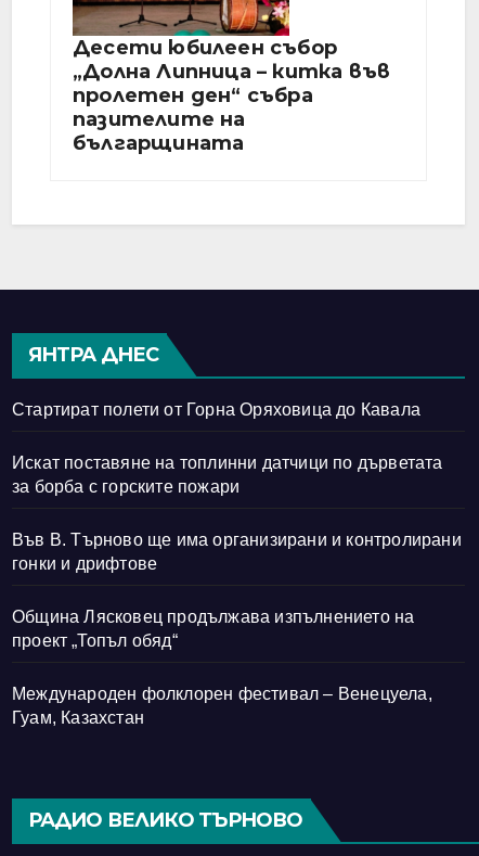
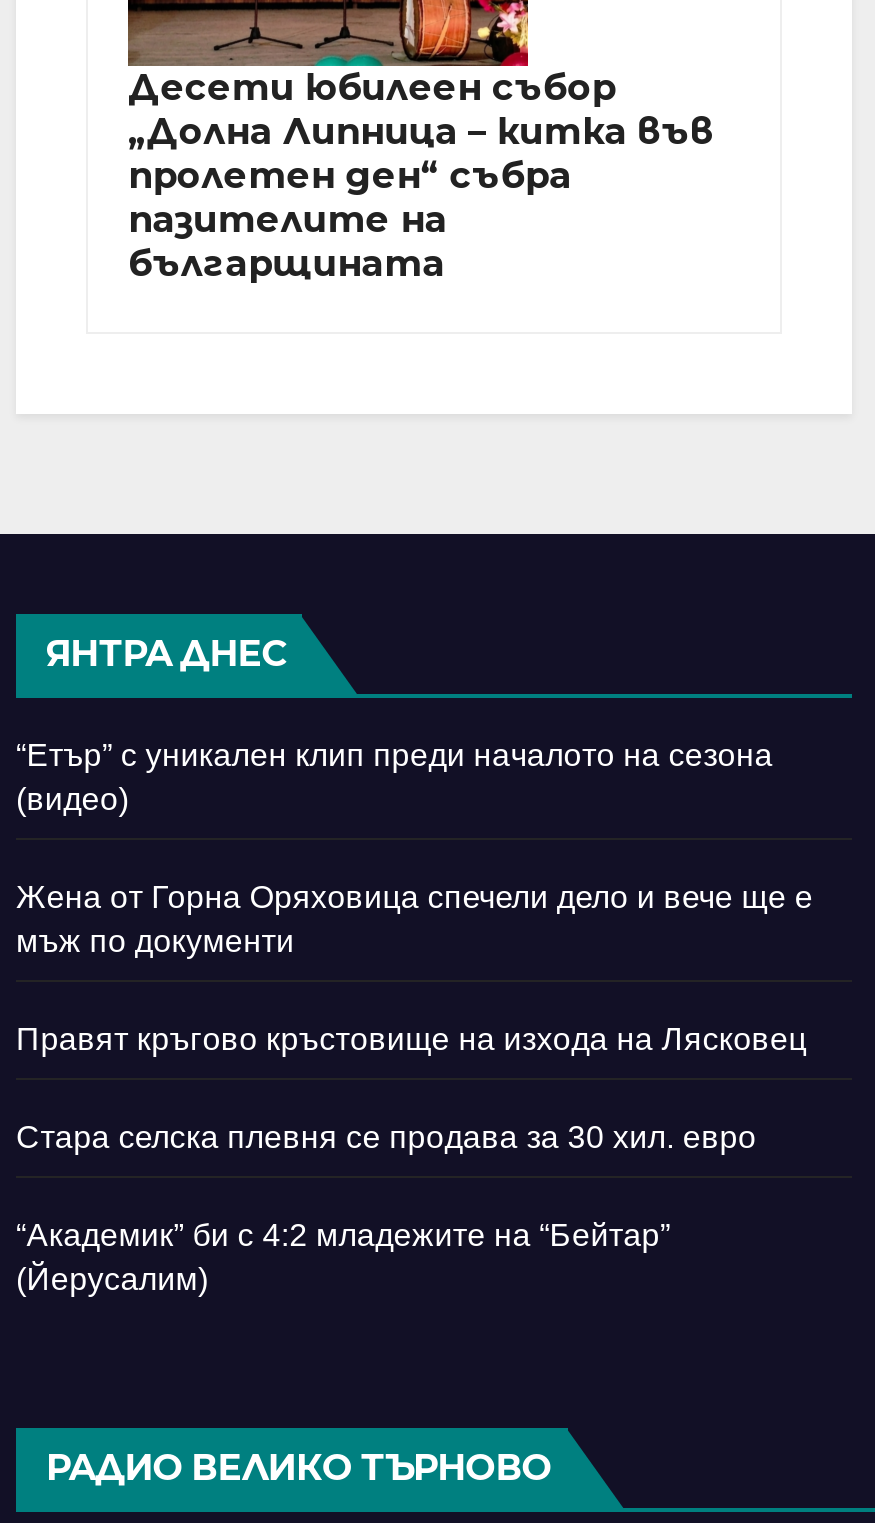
- Стартират полети от Горна Оряховица до Кавала
+ “Етър” с уникален клип преди началото на сезона
+ (видео)

- Искат поставяне на топлинни датчици по дърветата
- за борба с горските пожари
+ Жена от Горна Оряховица спечели дело и вече ще е
+ мъж по документи

- Във В. Търново ще има организирани и контролирани
- гонки и дрифтове
+ Правят кръгово кръстовище на изхода на Лясковец

- Община Лясковец продължава изпълнението на
- проект „Топъл обяд“
+ Стара селска плевня се продава за 30 хил. евро

- Международен фолклорен фестивал – Венецуела,
- Гуам, Казахстан
+ “Академик” би с 4:2 младежите на “Бейтар”
+ (Йерусалим)
